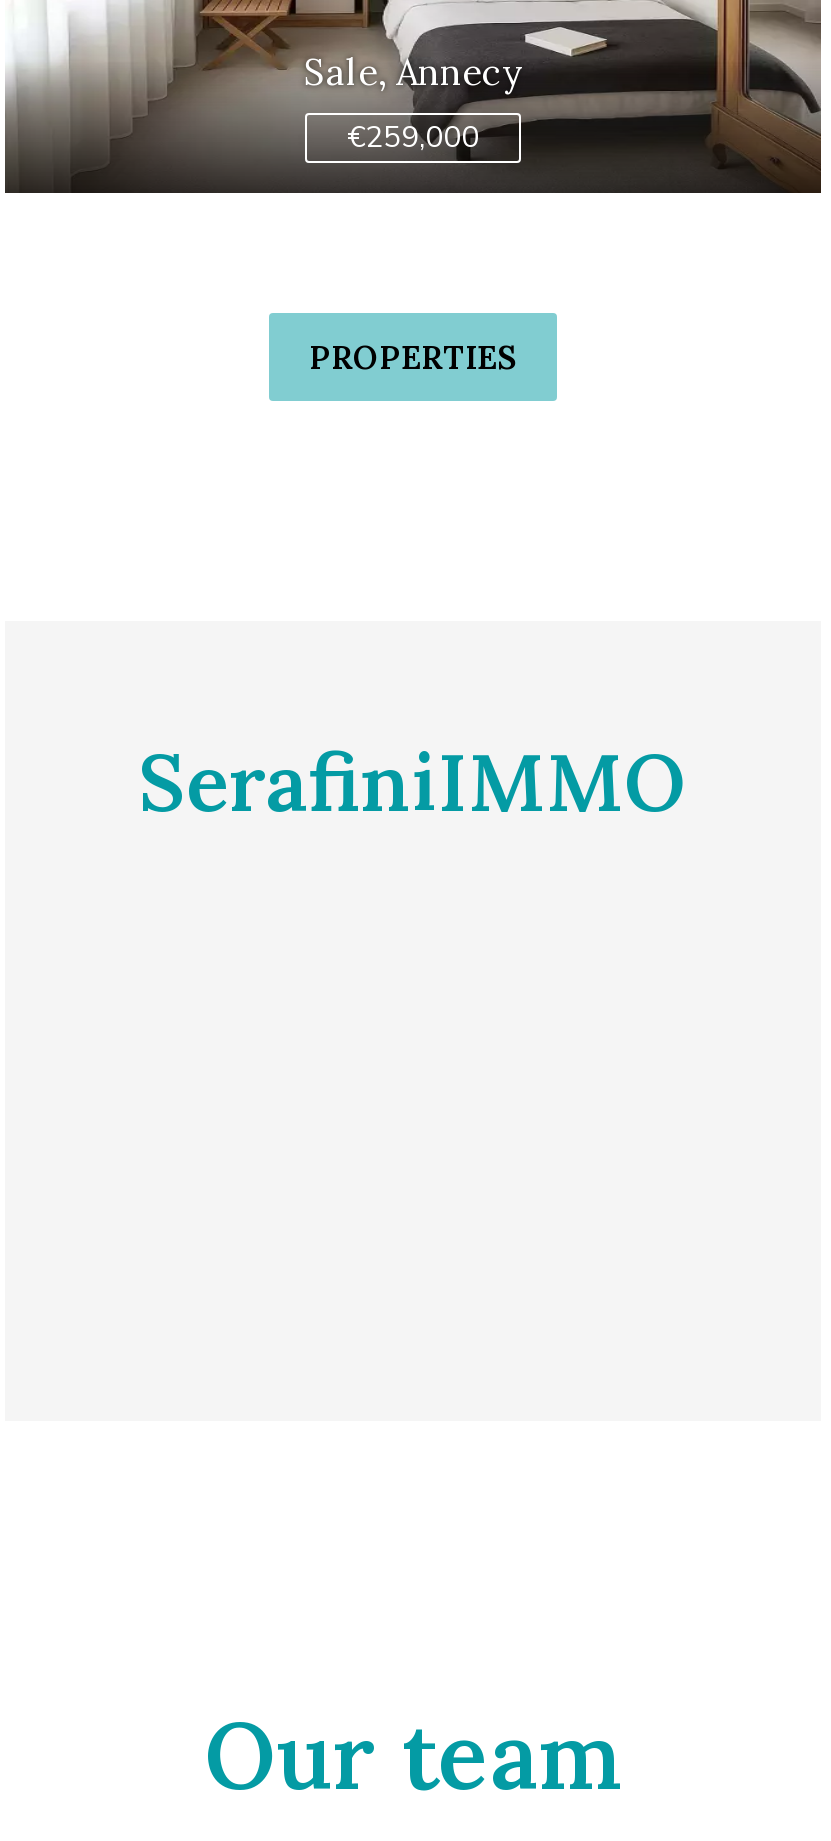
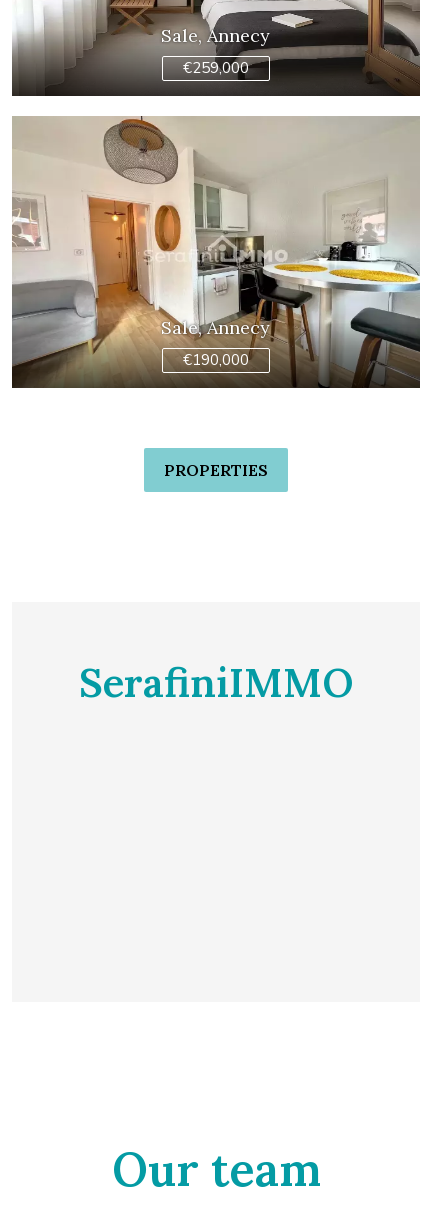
+ [image]
+ Sale, Annecy
+ €190,000
